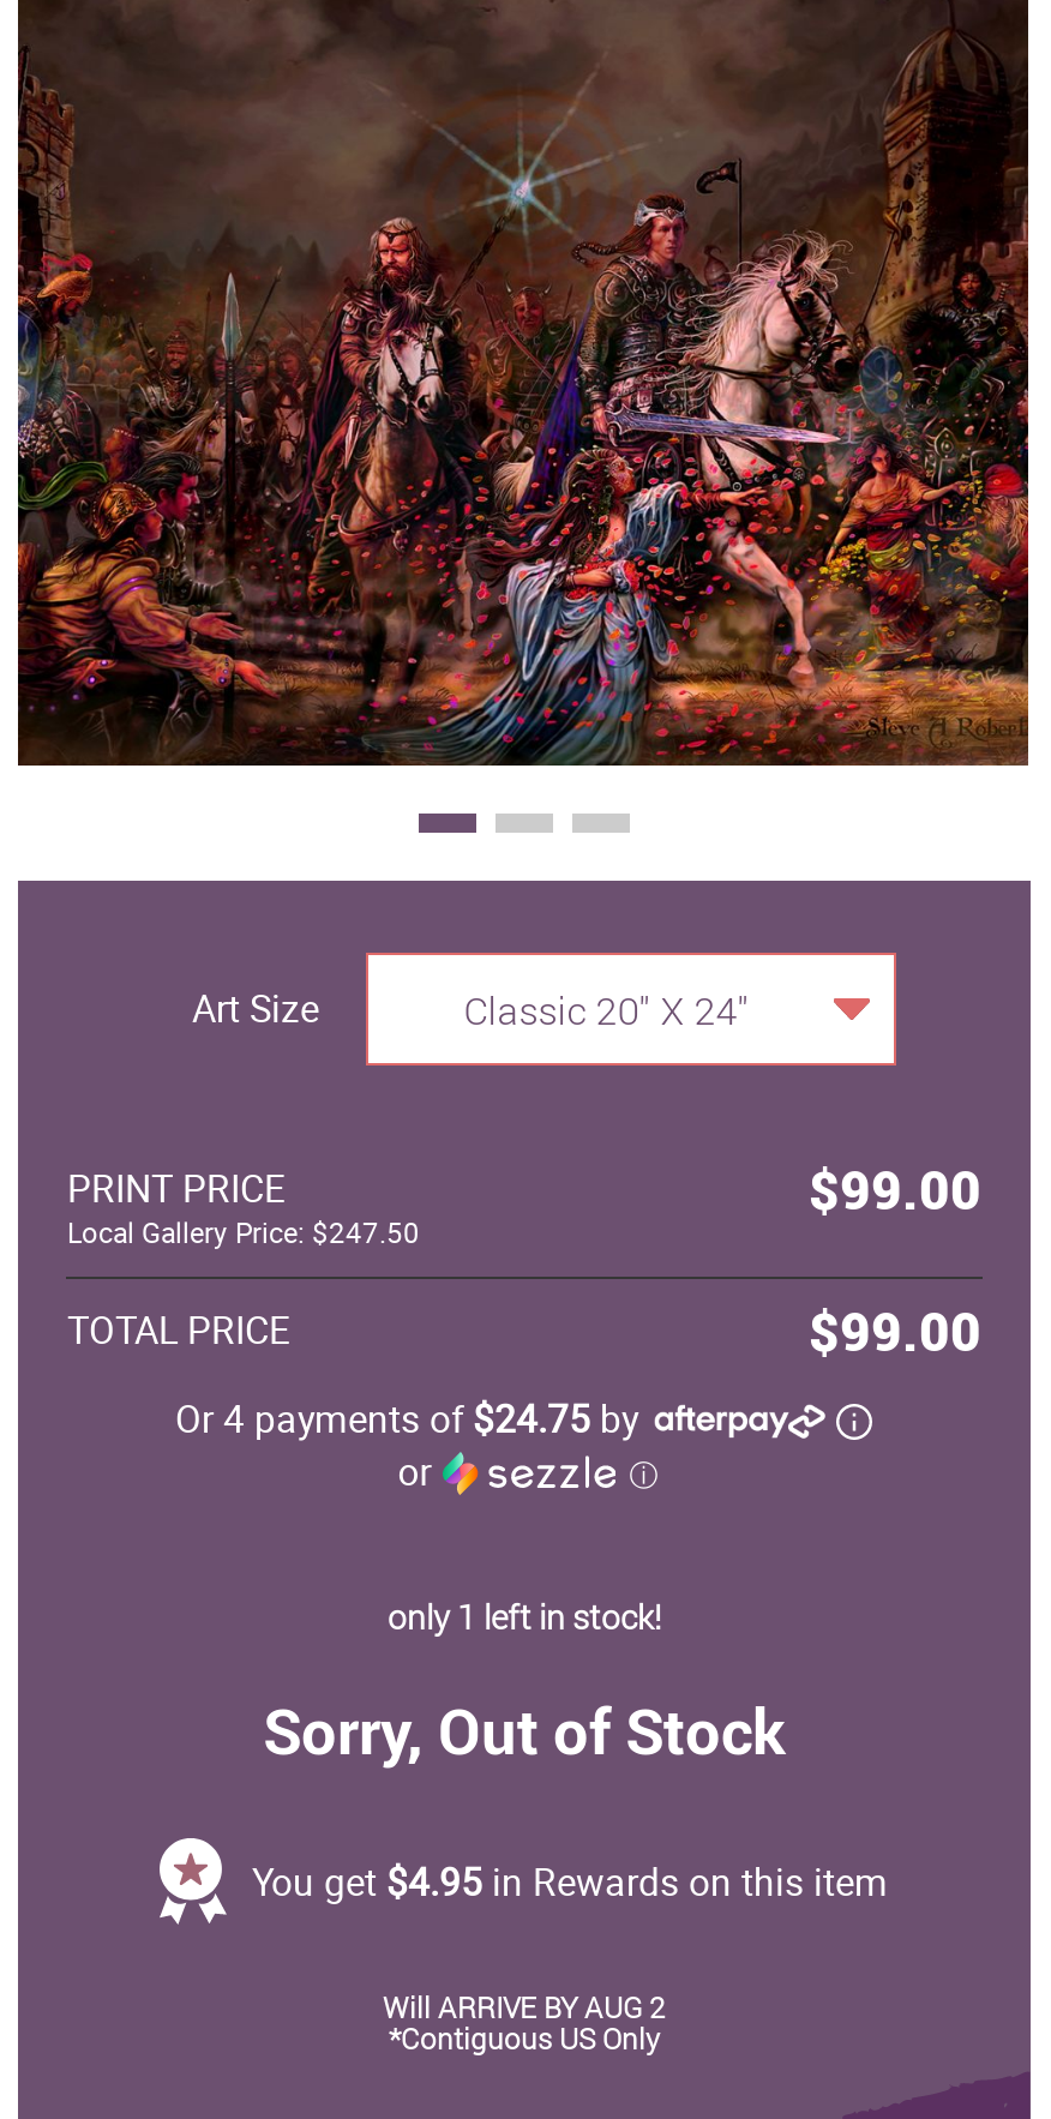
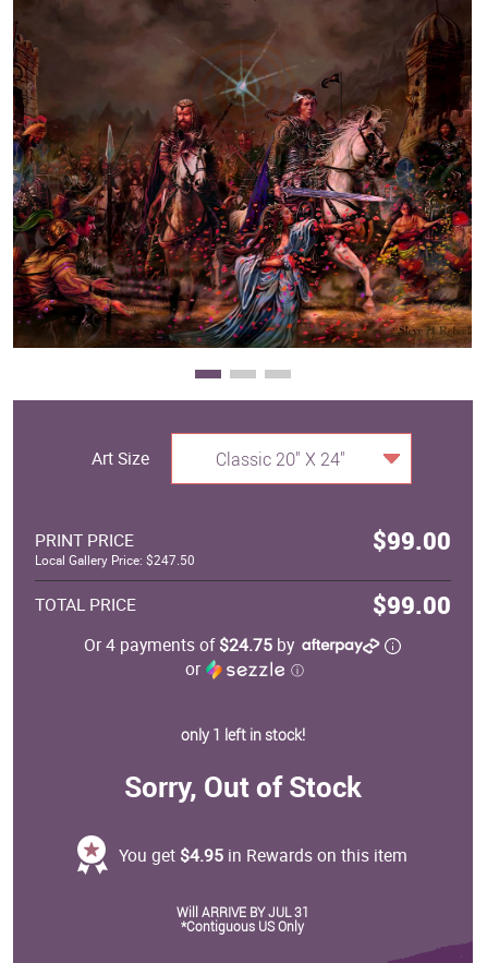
- Will ARRIVE BY AUG 2
+ Will ARRIVE BY JUL 31
